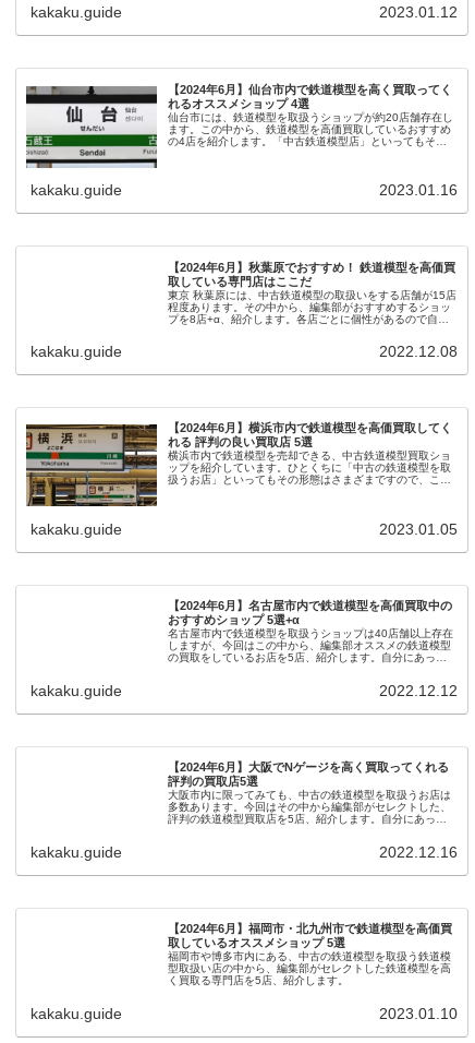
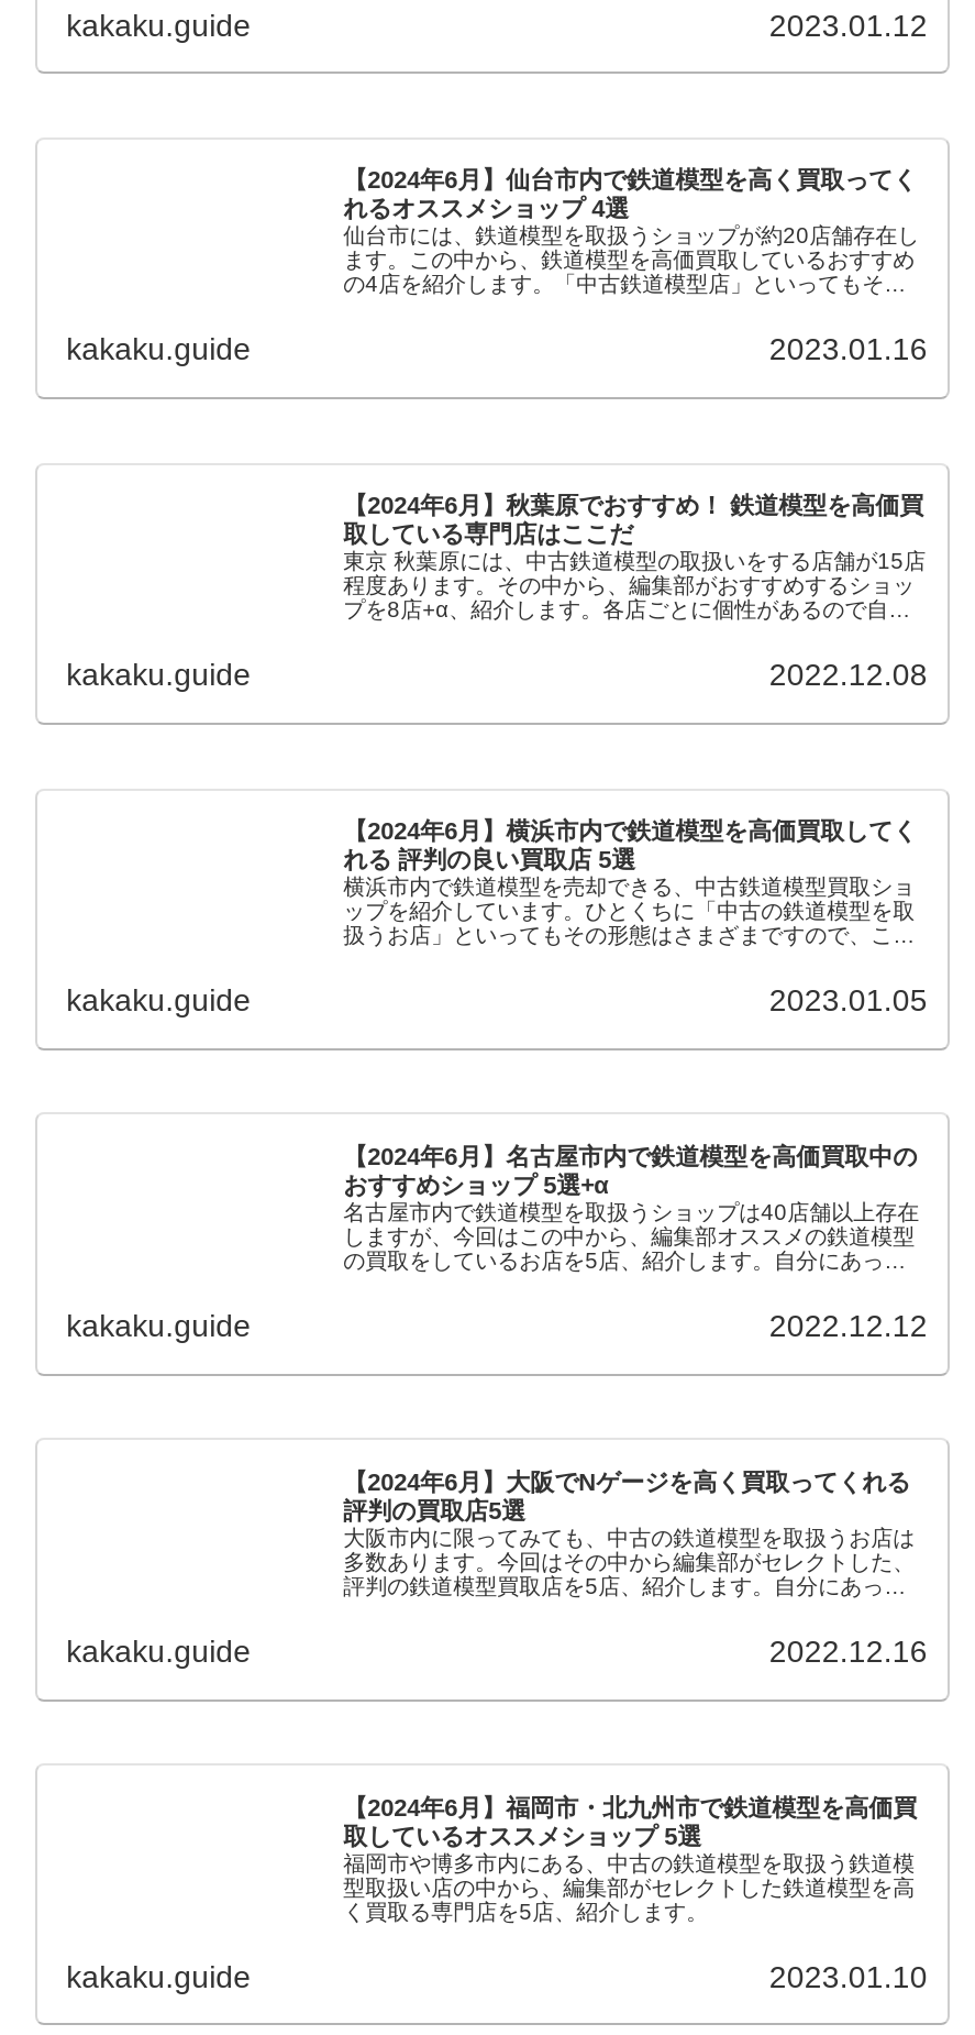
- [image]

- [image]
